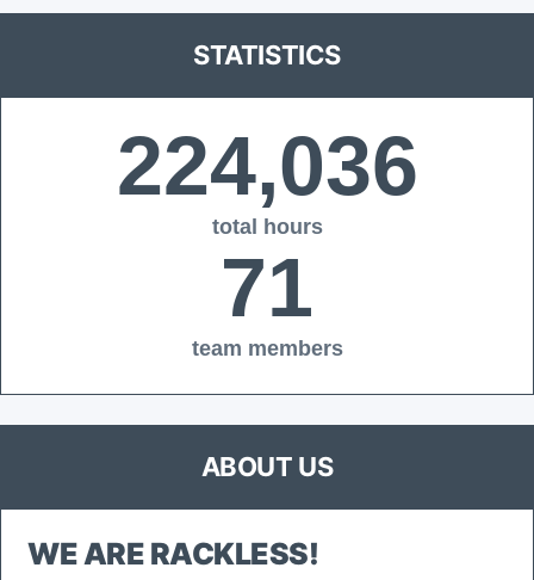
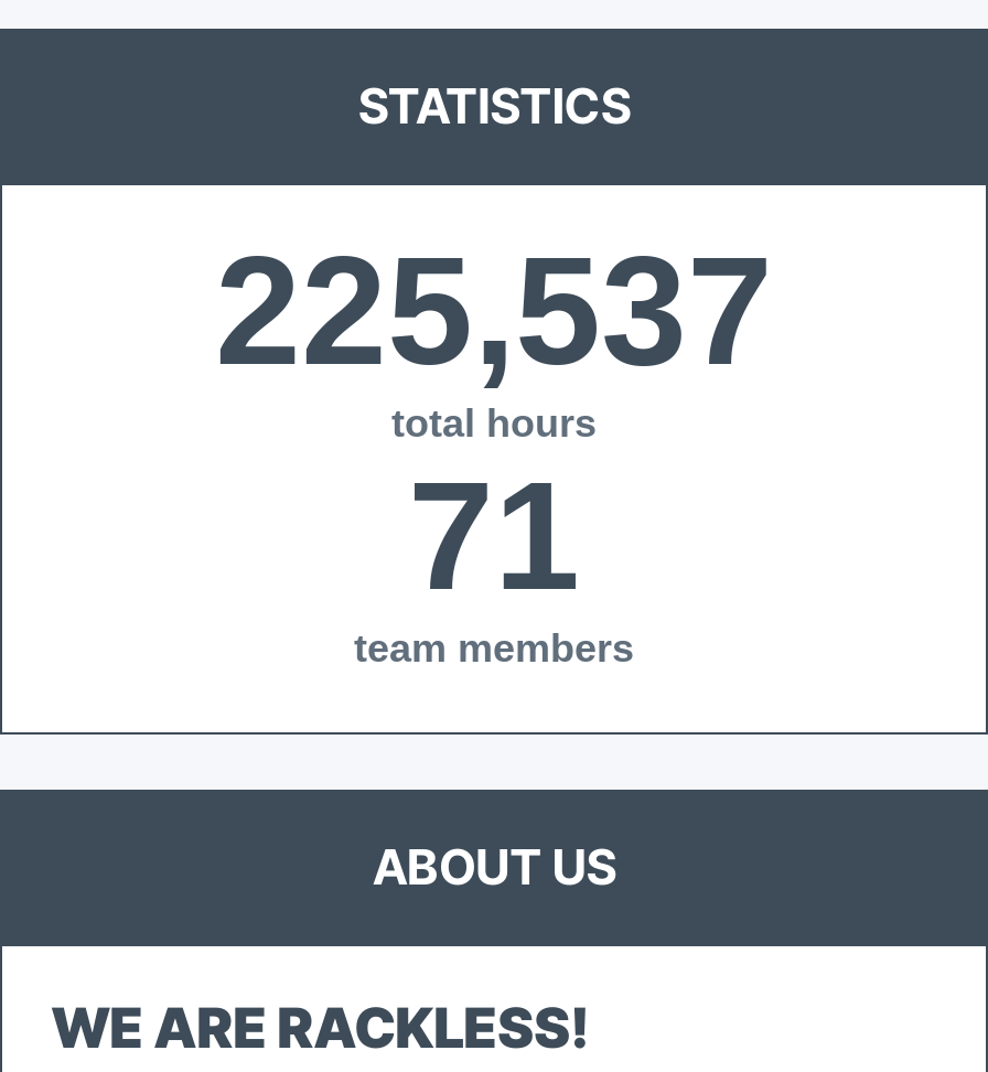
- 224,036
+ 225,537
